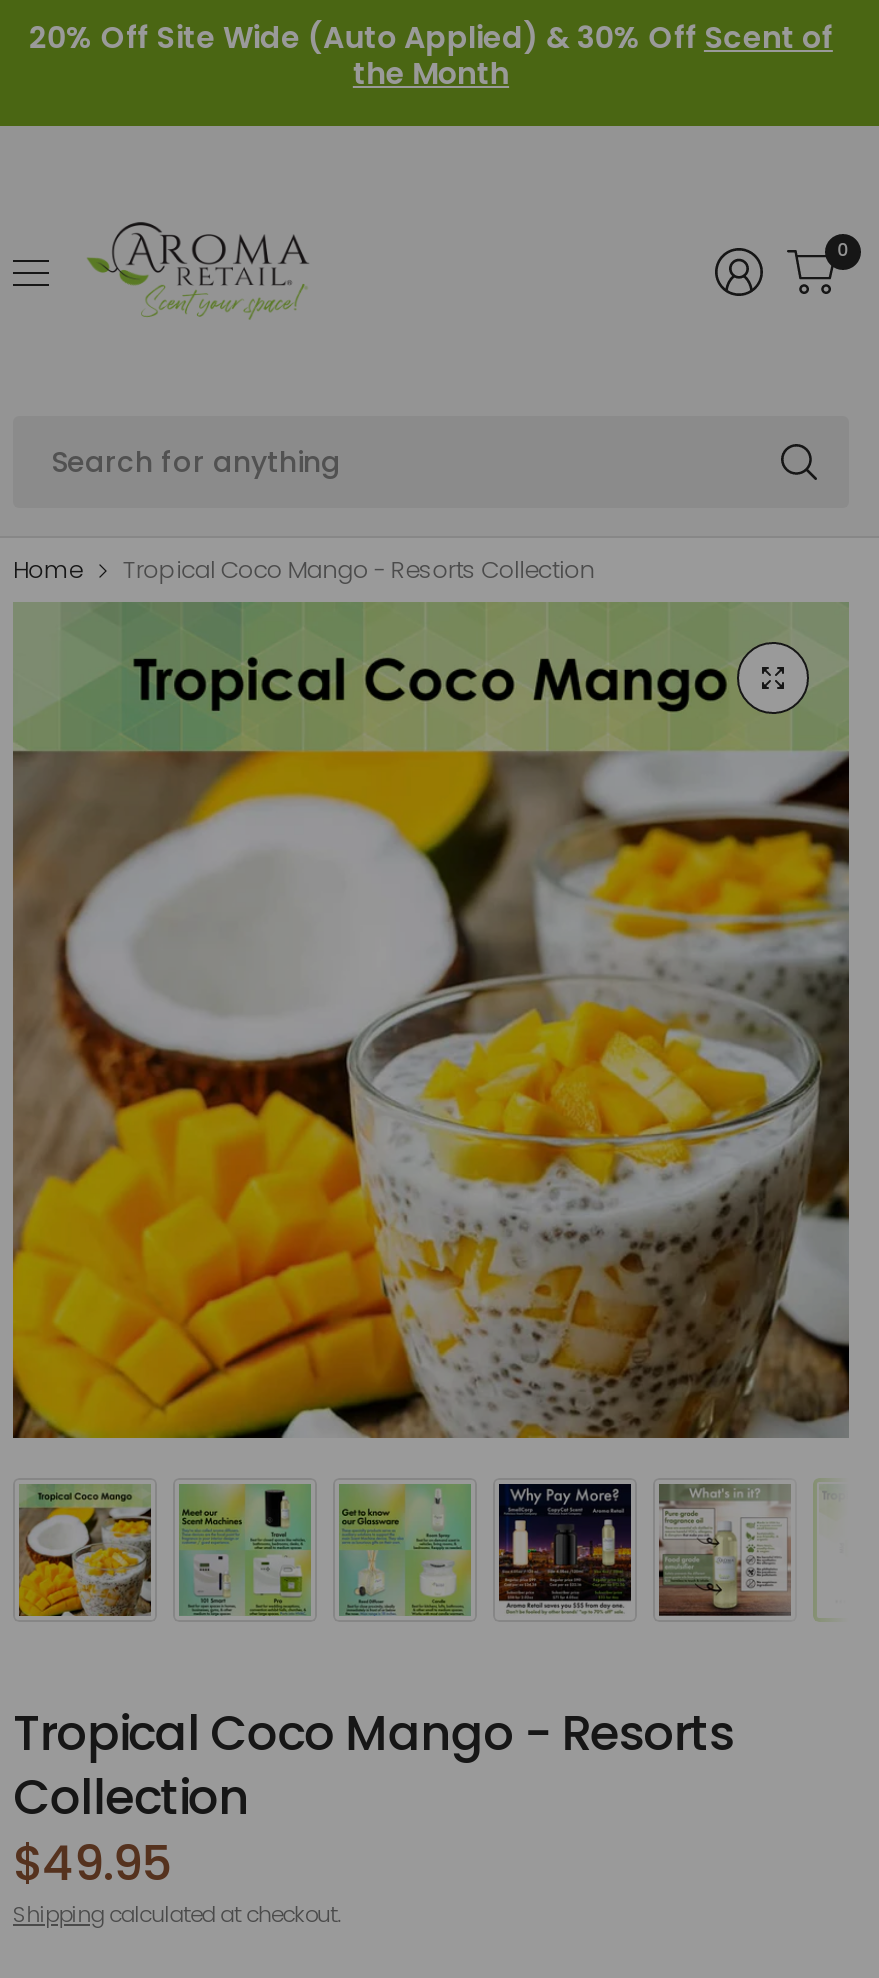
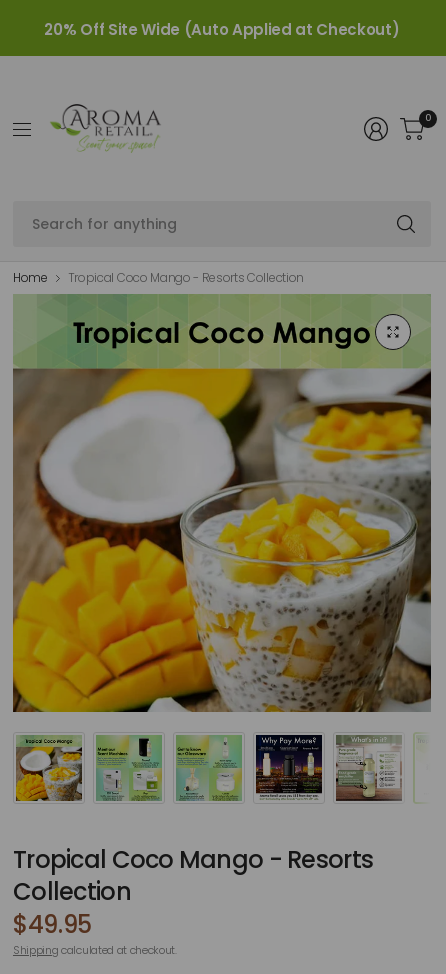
- 20% Off Site Wide (Auto Applied) & 30% Off Scent of
- the Month
+ 20% Off Site Wide (Auto Applied at Checkout)
